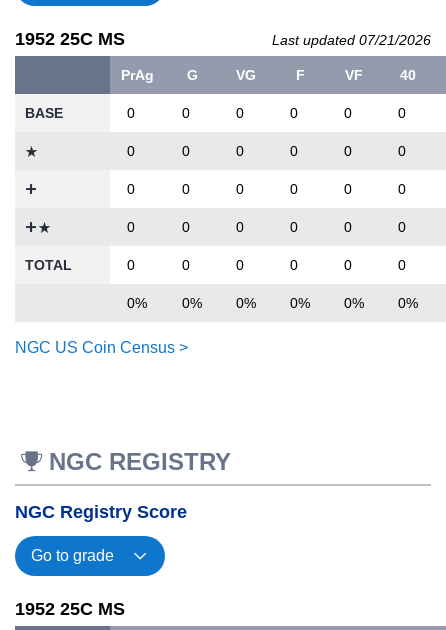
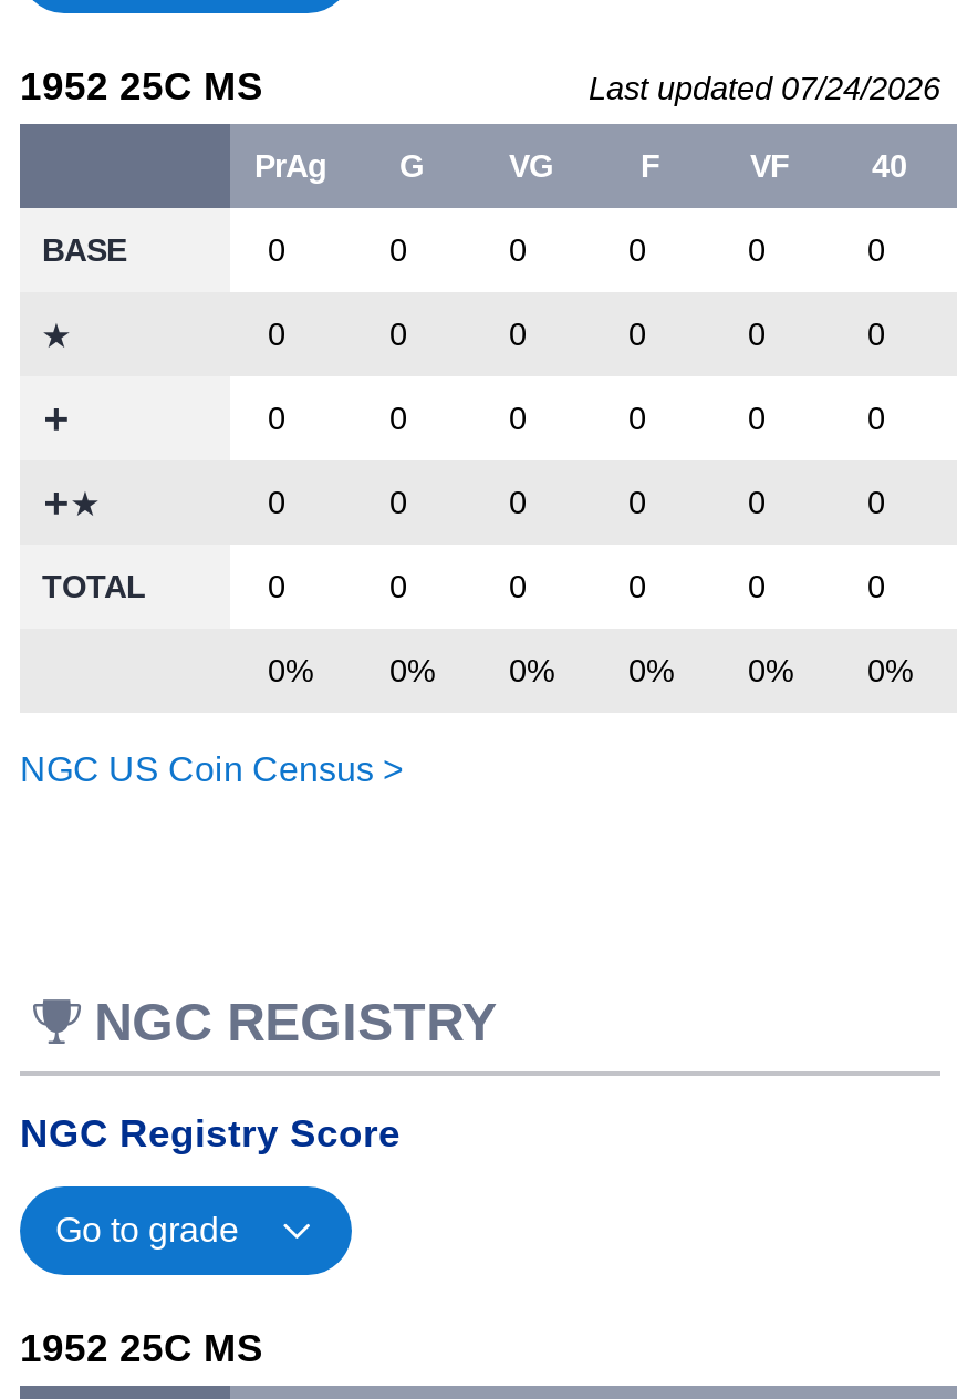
- Last updated 07/21/2026
+ Last updated 07/24/2026
